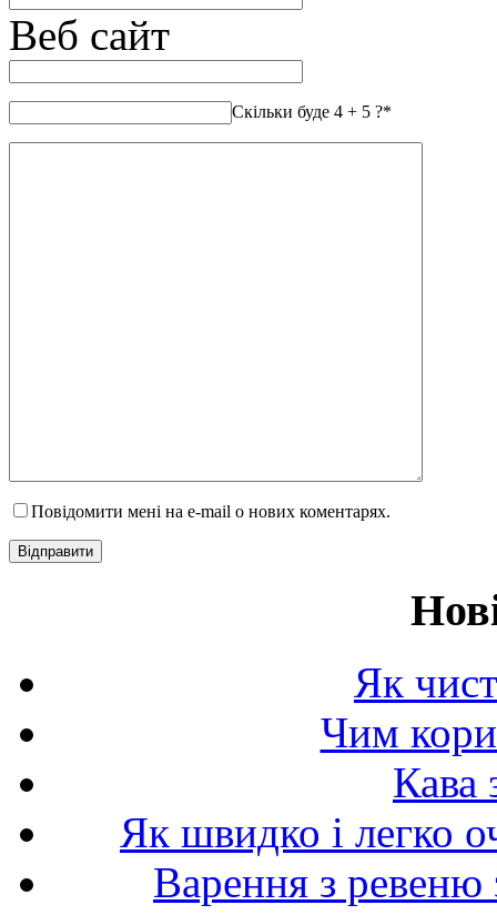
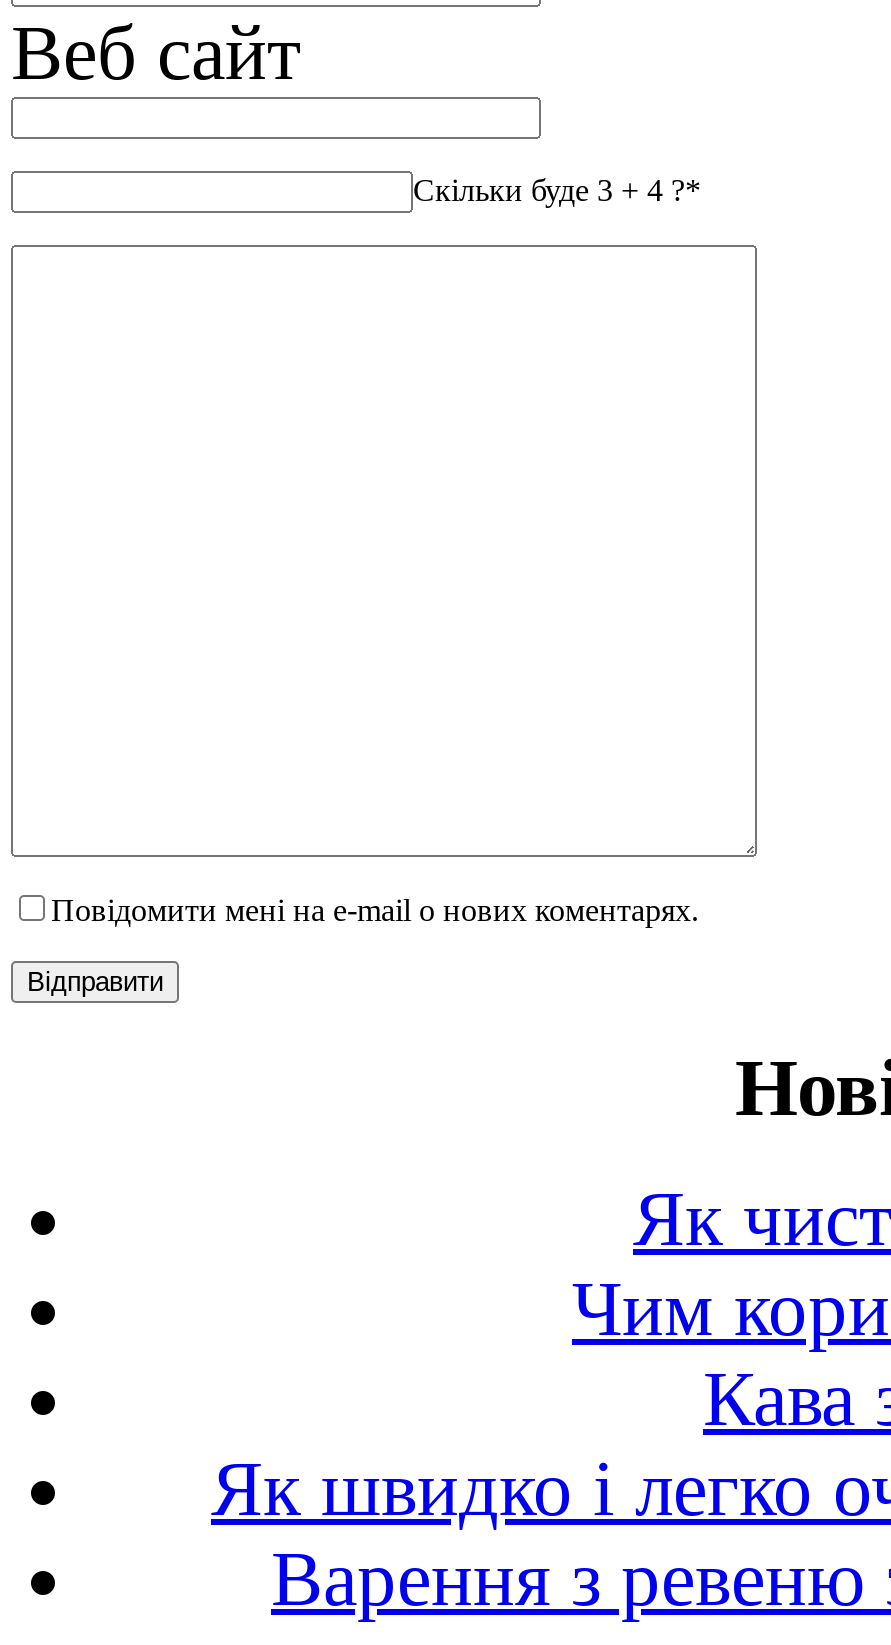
- Скільки буде 4 + 5 ?*
+ Скільки буде 3 + 4 ?*
